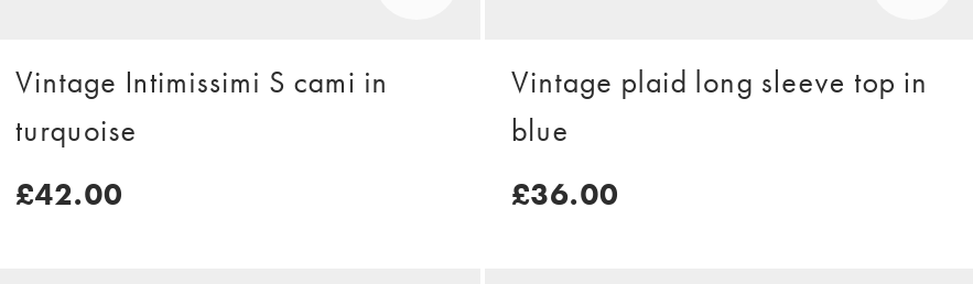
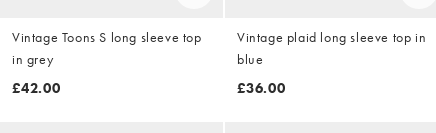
- Vintage Intimissimi S cami in
- turquoise
+ Vintage Toons S long sleeve top
+ in grey
